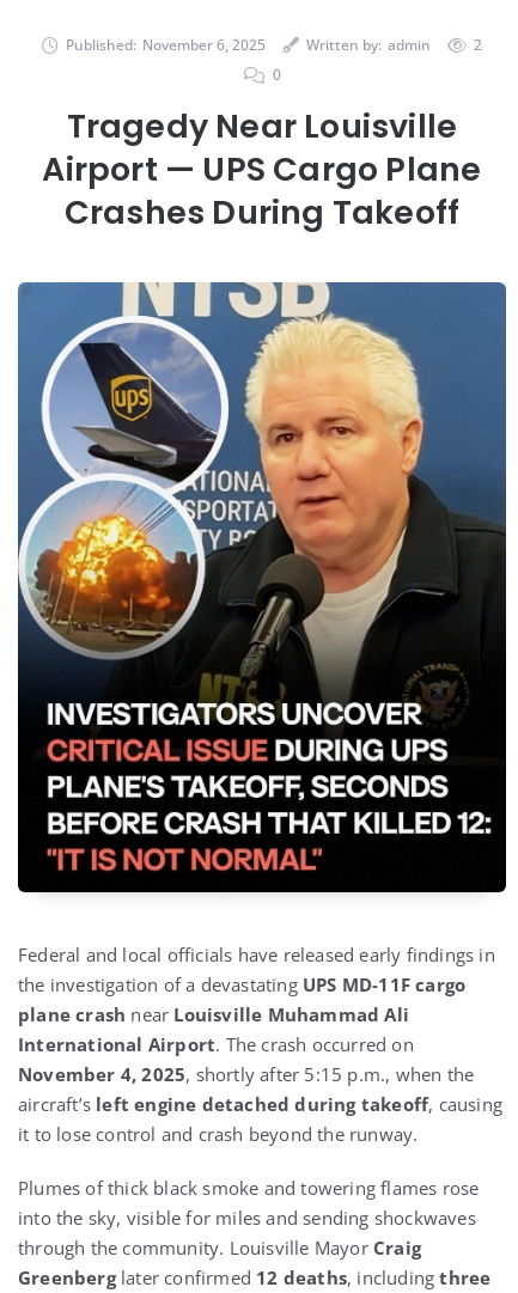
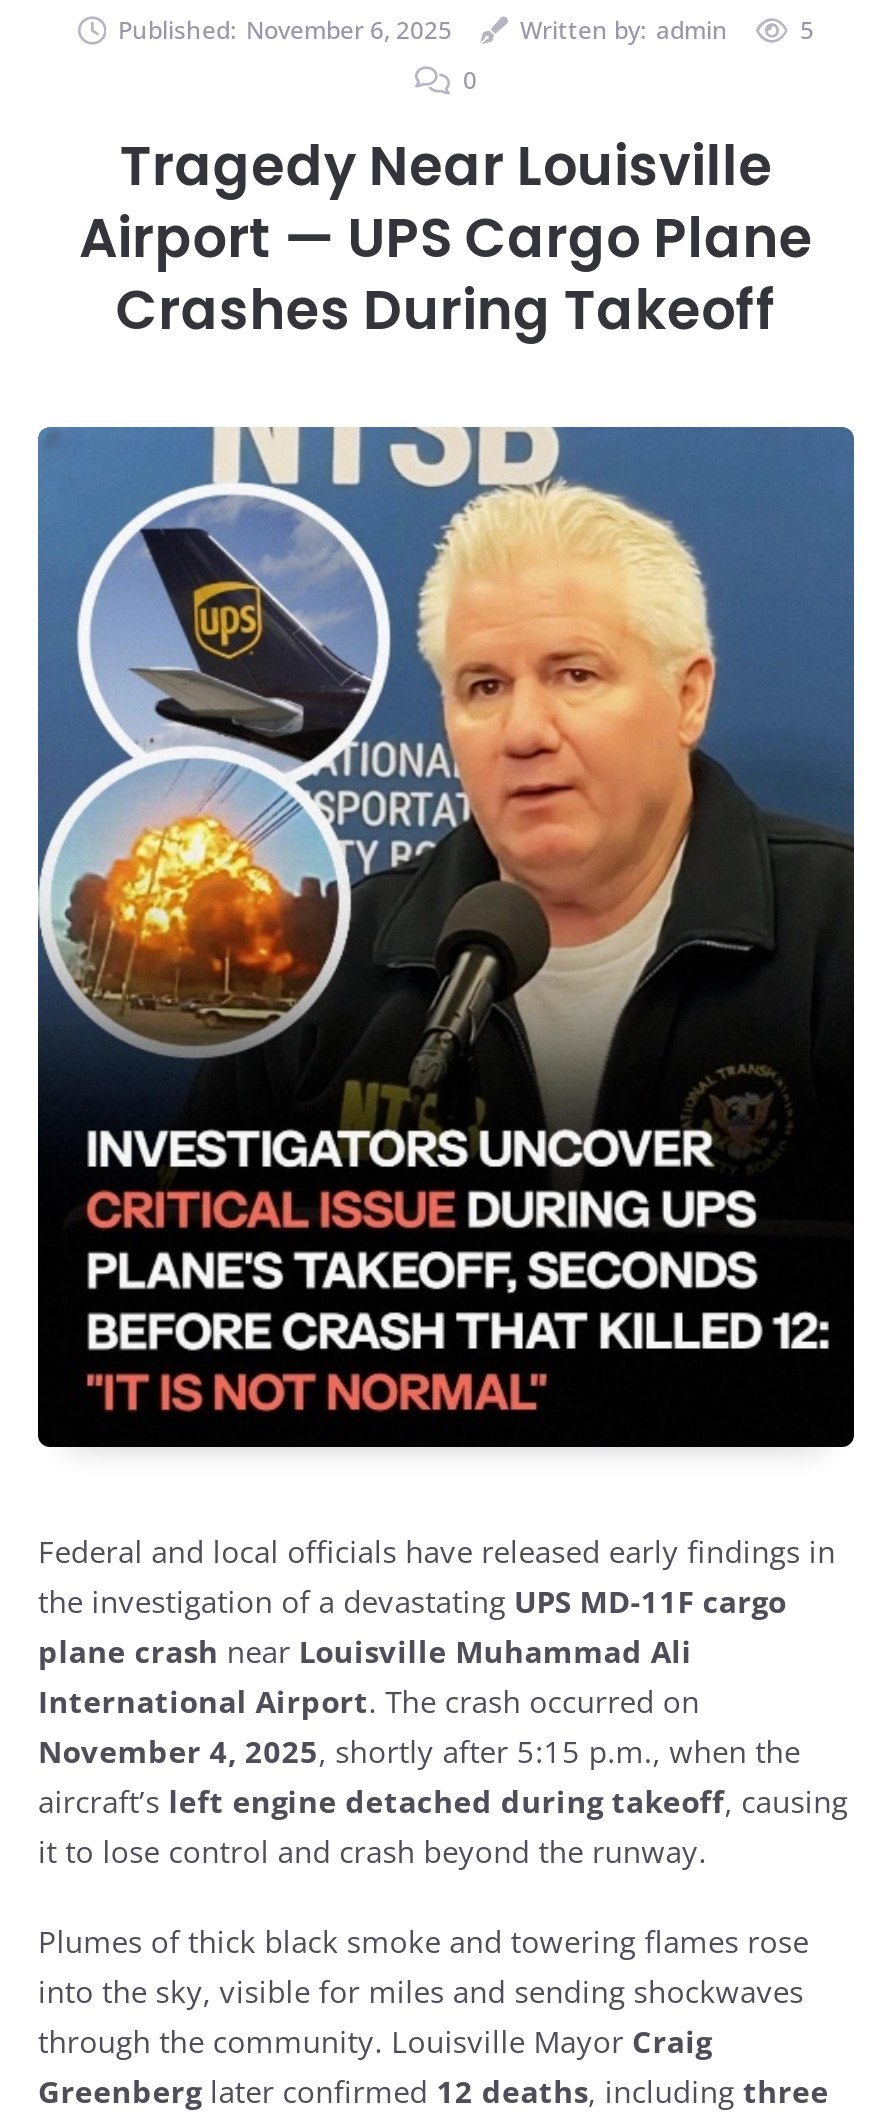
- 2
+ 5
